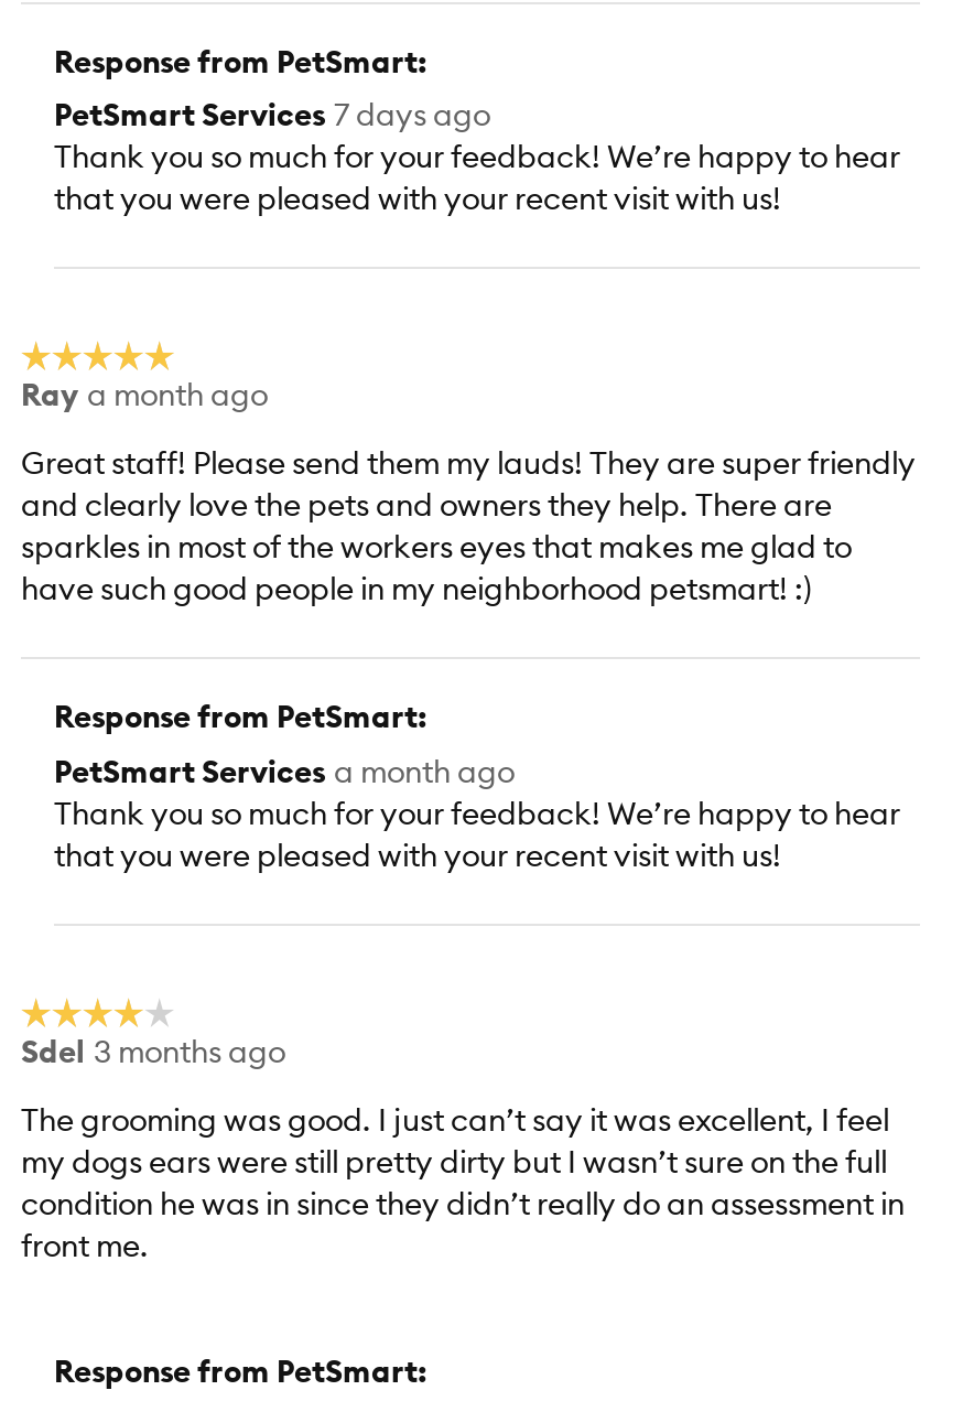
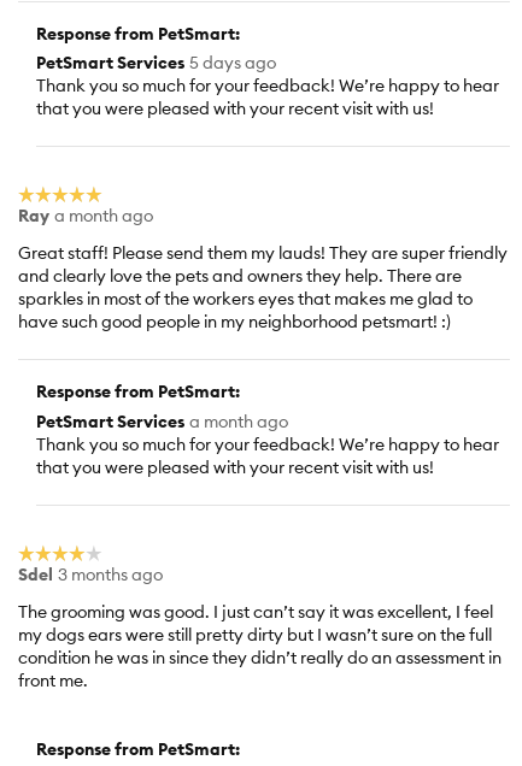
- PetSmart Services 7 days ago
+ PetSmart Services 5 days ago
